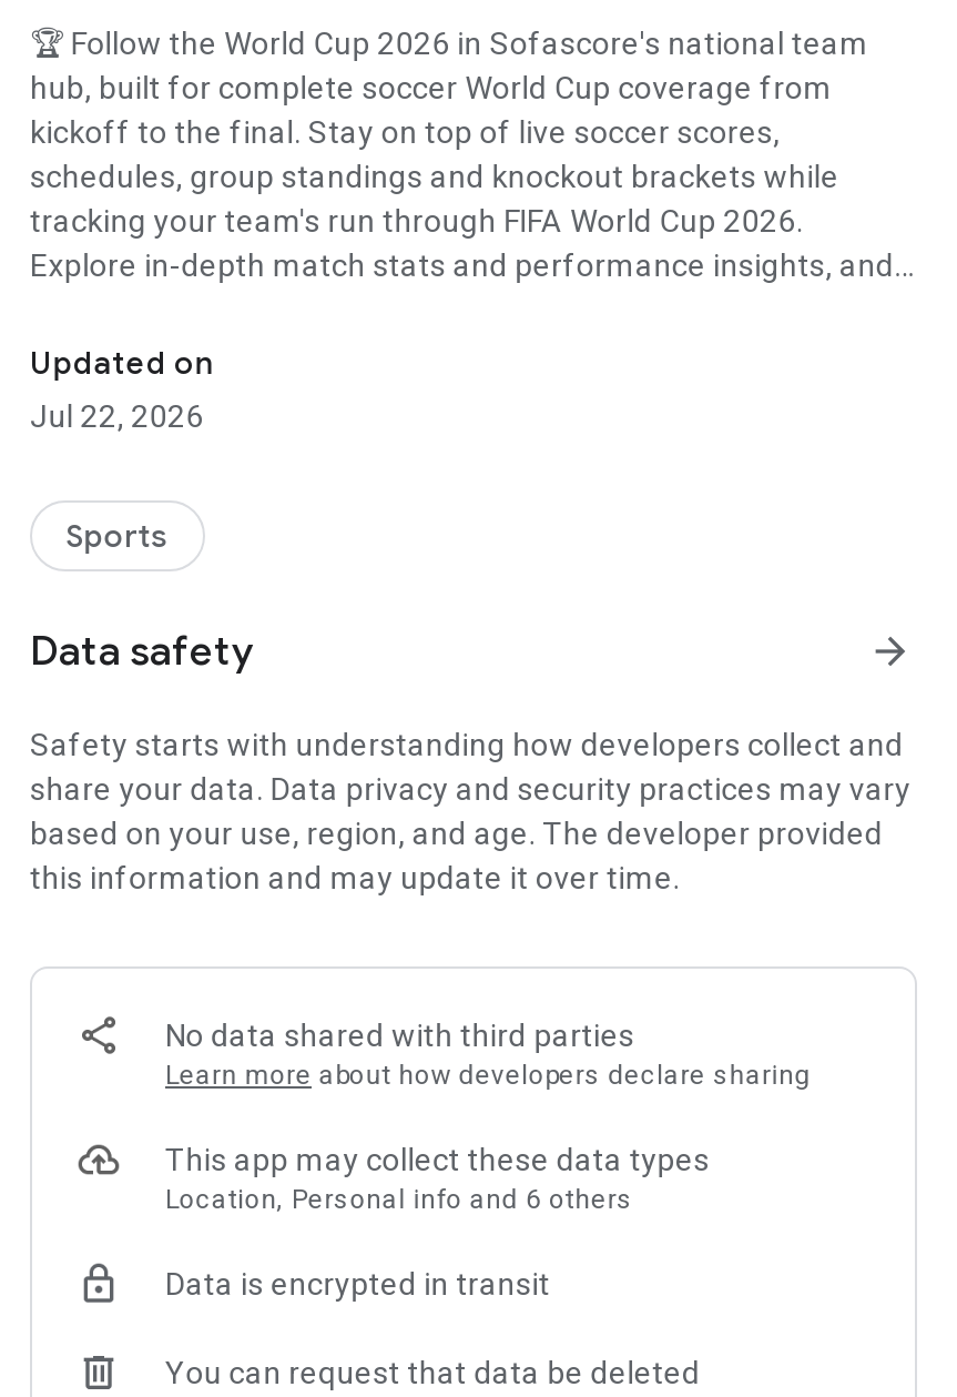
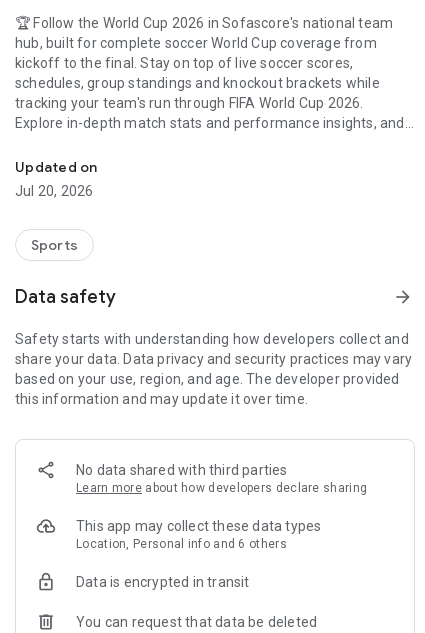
- Jul 22, 2026
+ Jul 20, 2026
